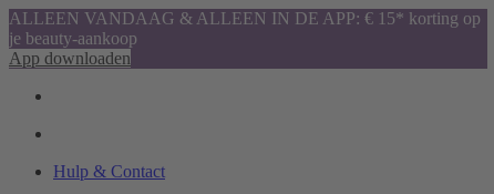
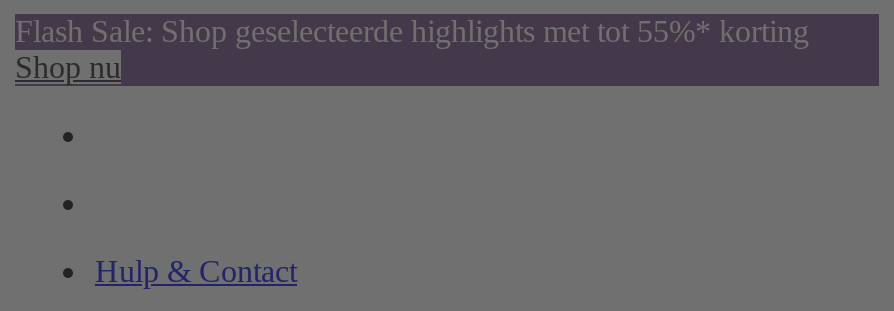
- ALLEEN VANDAAG & ALLEEN IN DE APP: € 15* korting op
- je beauty-aankoop
- App downloaden
+ Flash Sale: Shop geselecteerde highlights met tot 55%* korting
+ Shop nu
